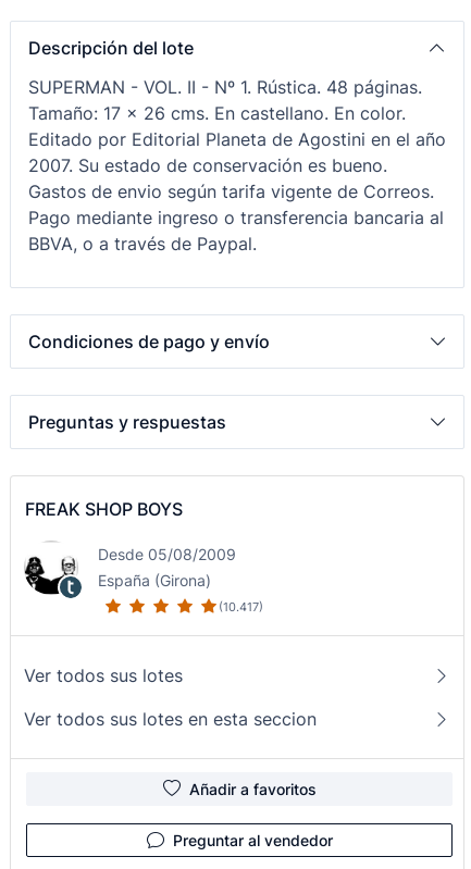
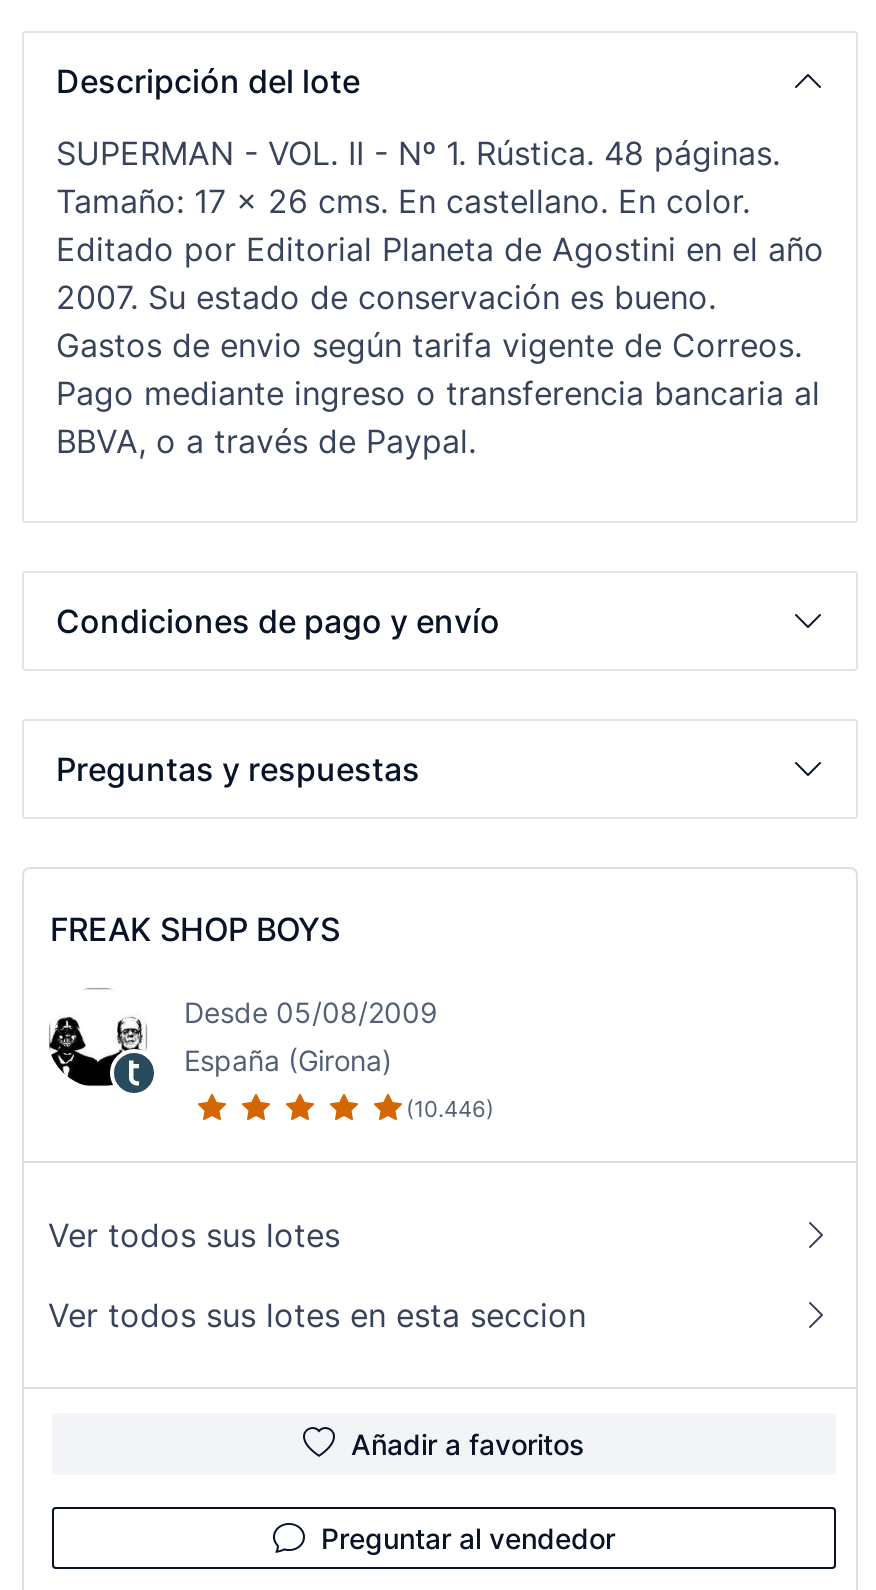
- (10.417)
+ (10.446)
